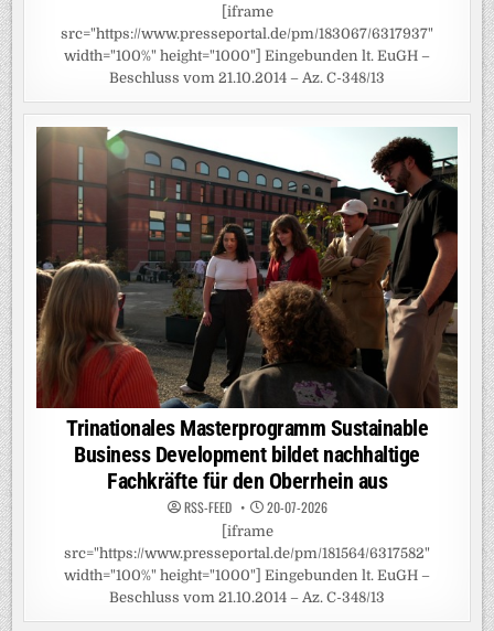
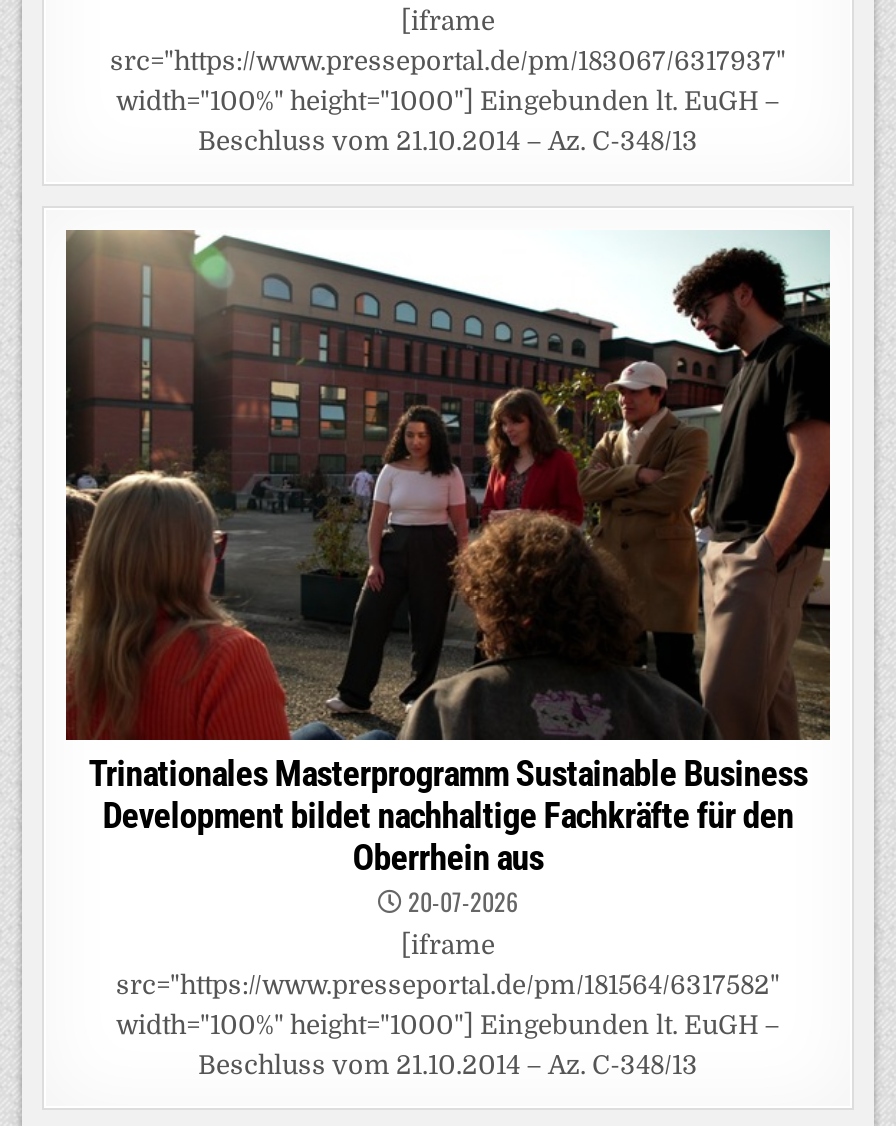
- Trinationales Masterprogramm Sustainable
- Business Development bildet nachhaltige
- Fachkräfte für den Oberrhein aus
- RSS-FEED
+ Trinationales Masterprogramm Sustainable Business
+ Development bildet nachhaltige Fachkräfte für den
+ Oberrhein aus
